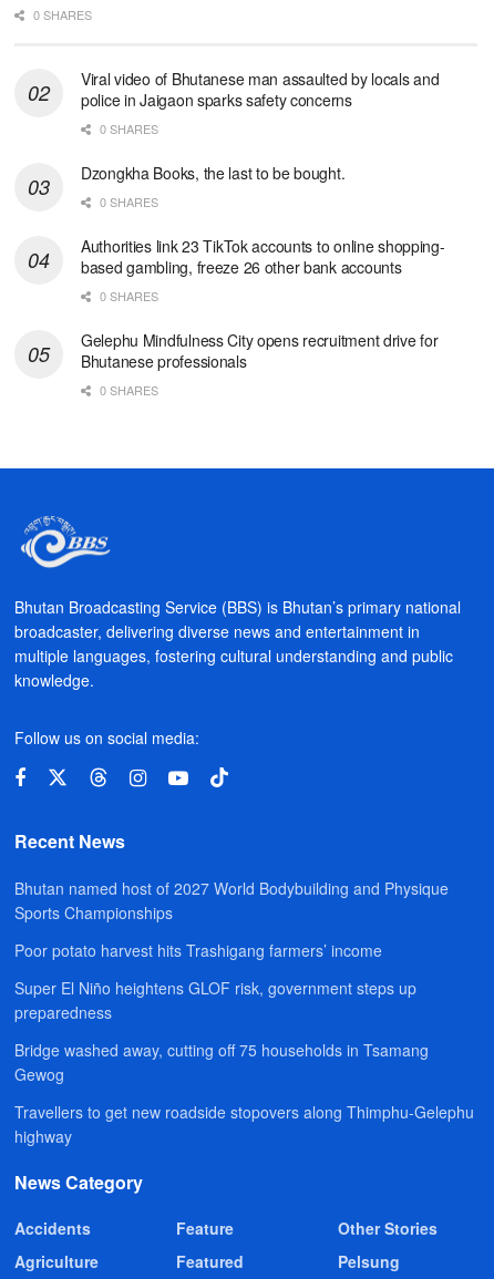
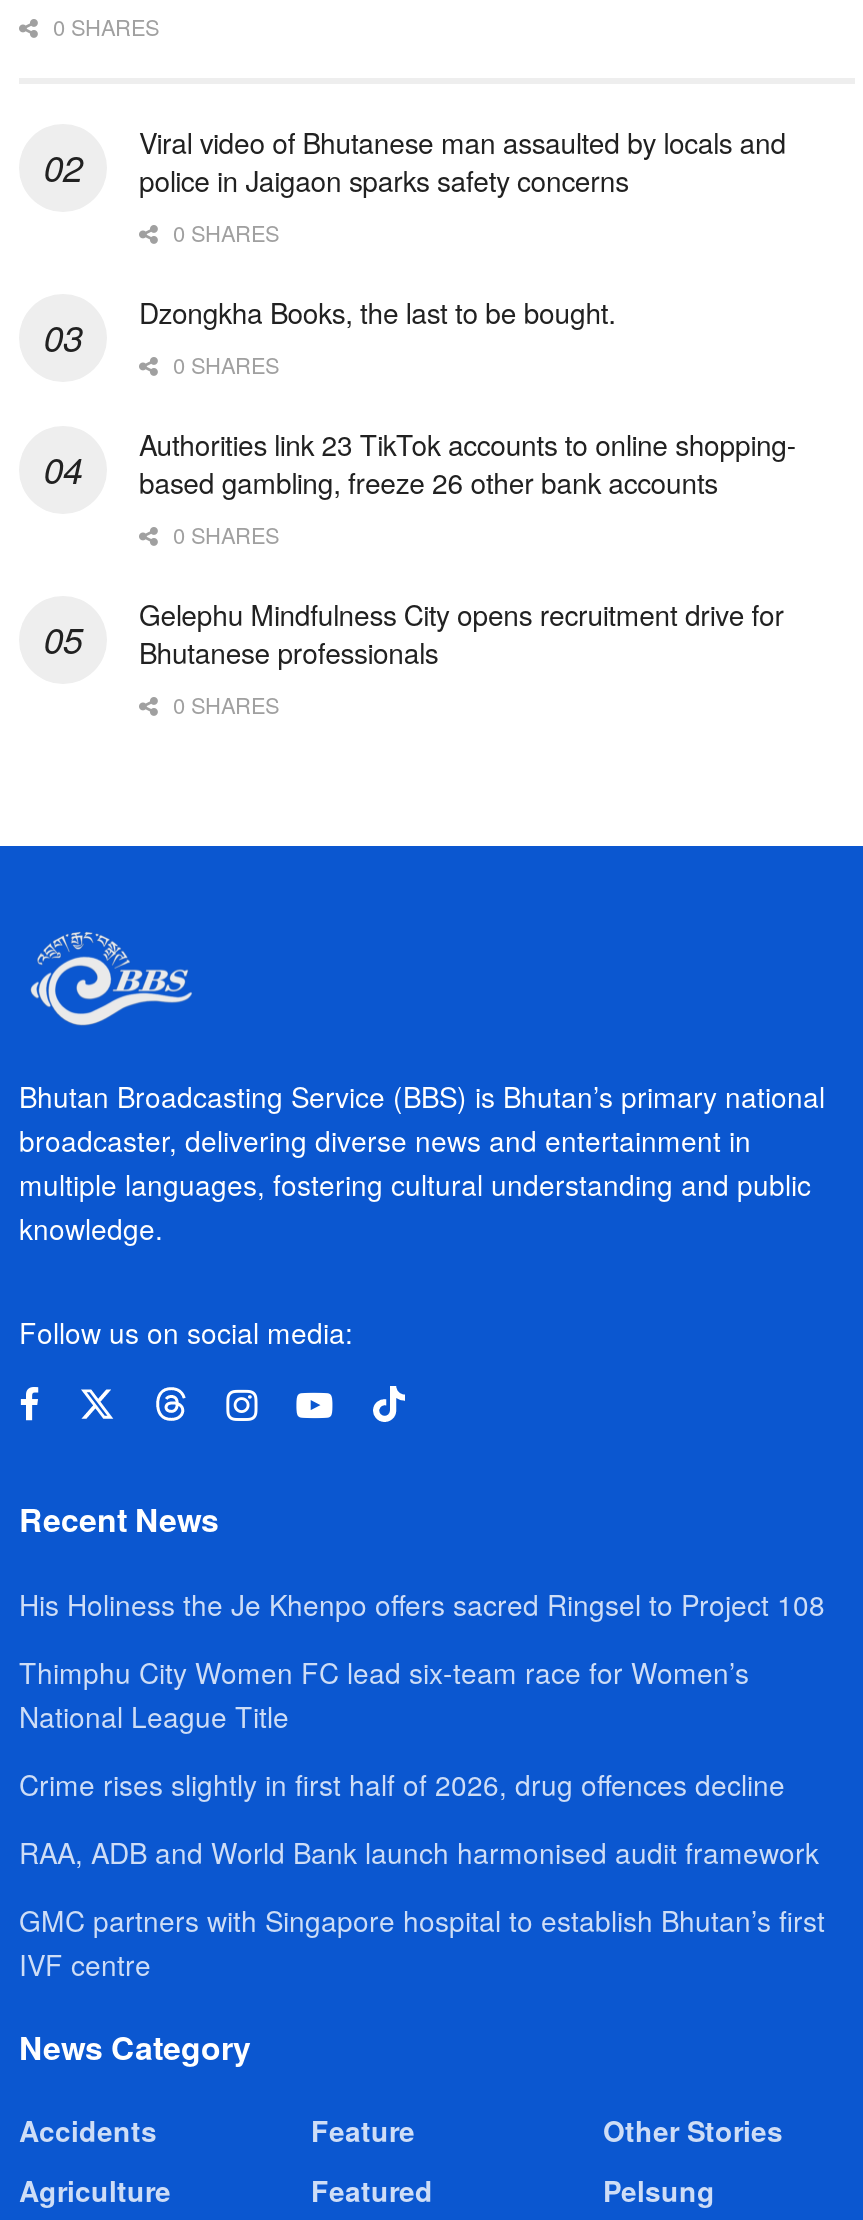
- Bhutan named host of 2027 World Bodybuilding and Physique
- Sports Championships
+ His Holiness the Je Khenpo offers sacred Ringsel to Project 108

- Poor potato harvest hits Trashigang farmers’ income
+ Thimphu City Women FC lead six-team race for Women’s
+ National League Title

- Super El Niño heightens GLOF risk, government steps up
- preparedness
+ Crime rises slightly in first half of 2026, drug offences decline

- Bridge washed away, cutting off 75 households in Tsamang
- Gewog
+ RAA, ADB and World Bank launch harmonised audit framework

- Travellers to get new roadside stopovers along Thimphu-Gelephu
- highway
+ GMC partners with Singapore hospital to establish Bhutan’s first
+ IVF centre
